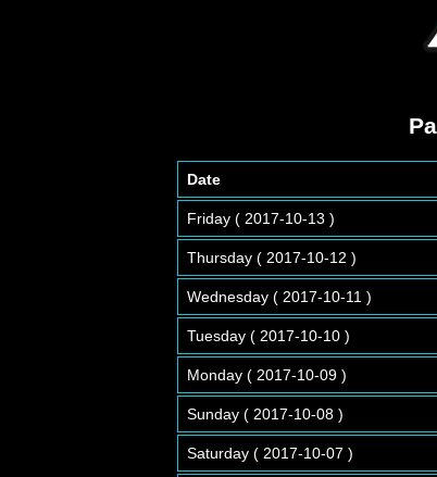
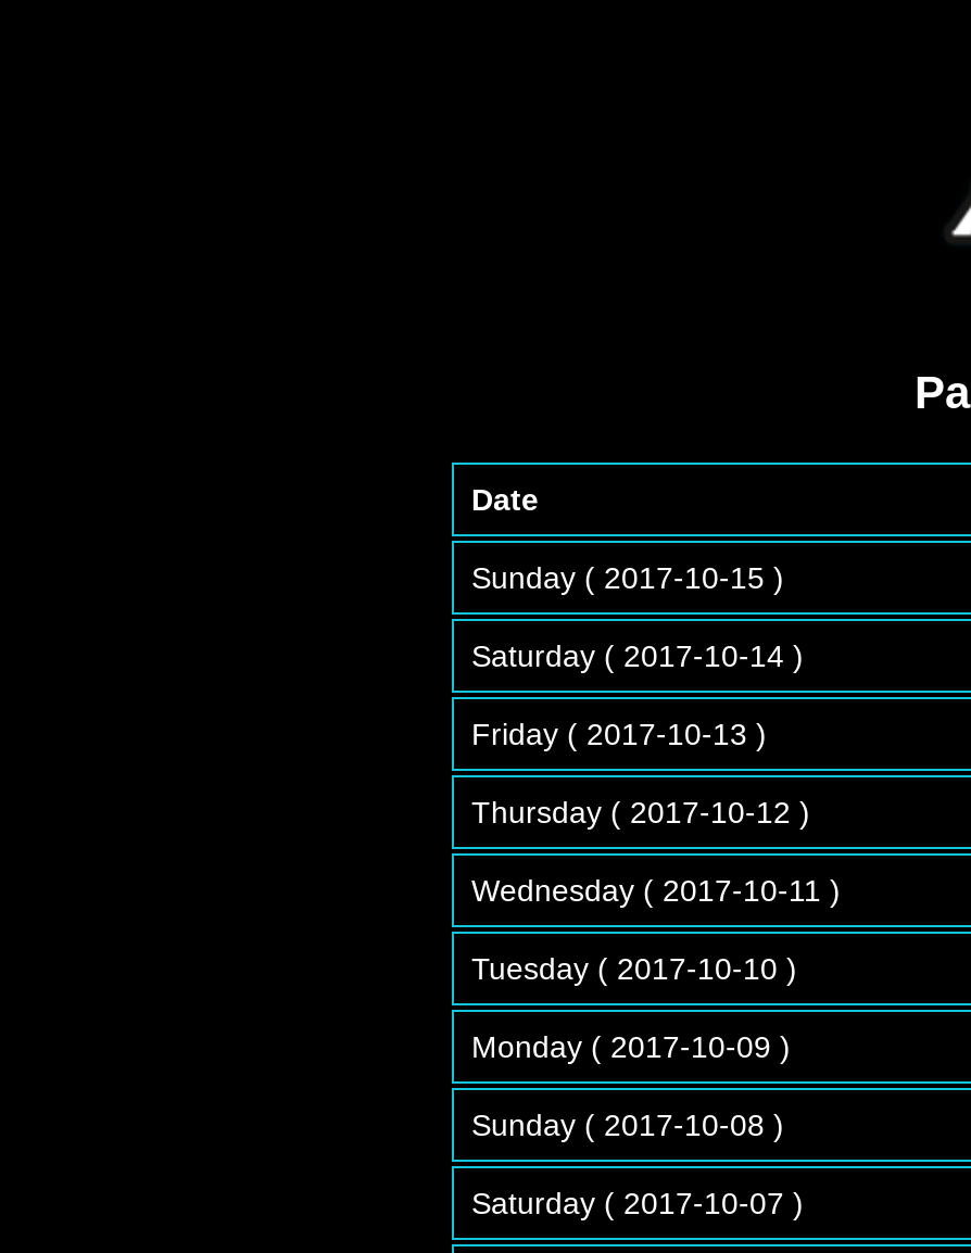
+ Sunday ( 2017-10-15 )
+ Saturday ( 2017-10-14 )
